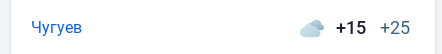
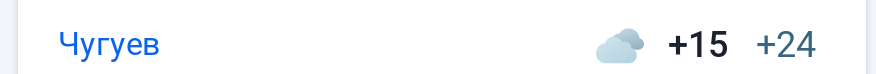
- +15 +25
+ +15 +24
